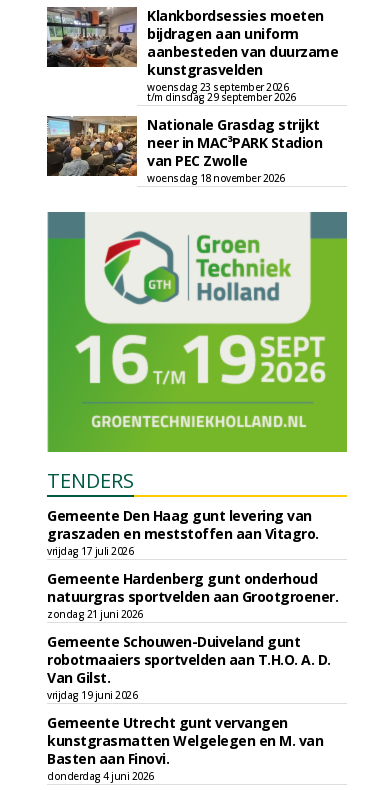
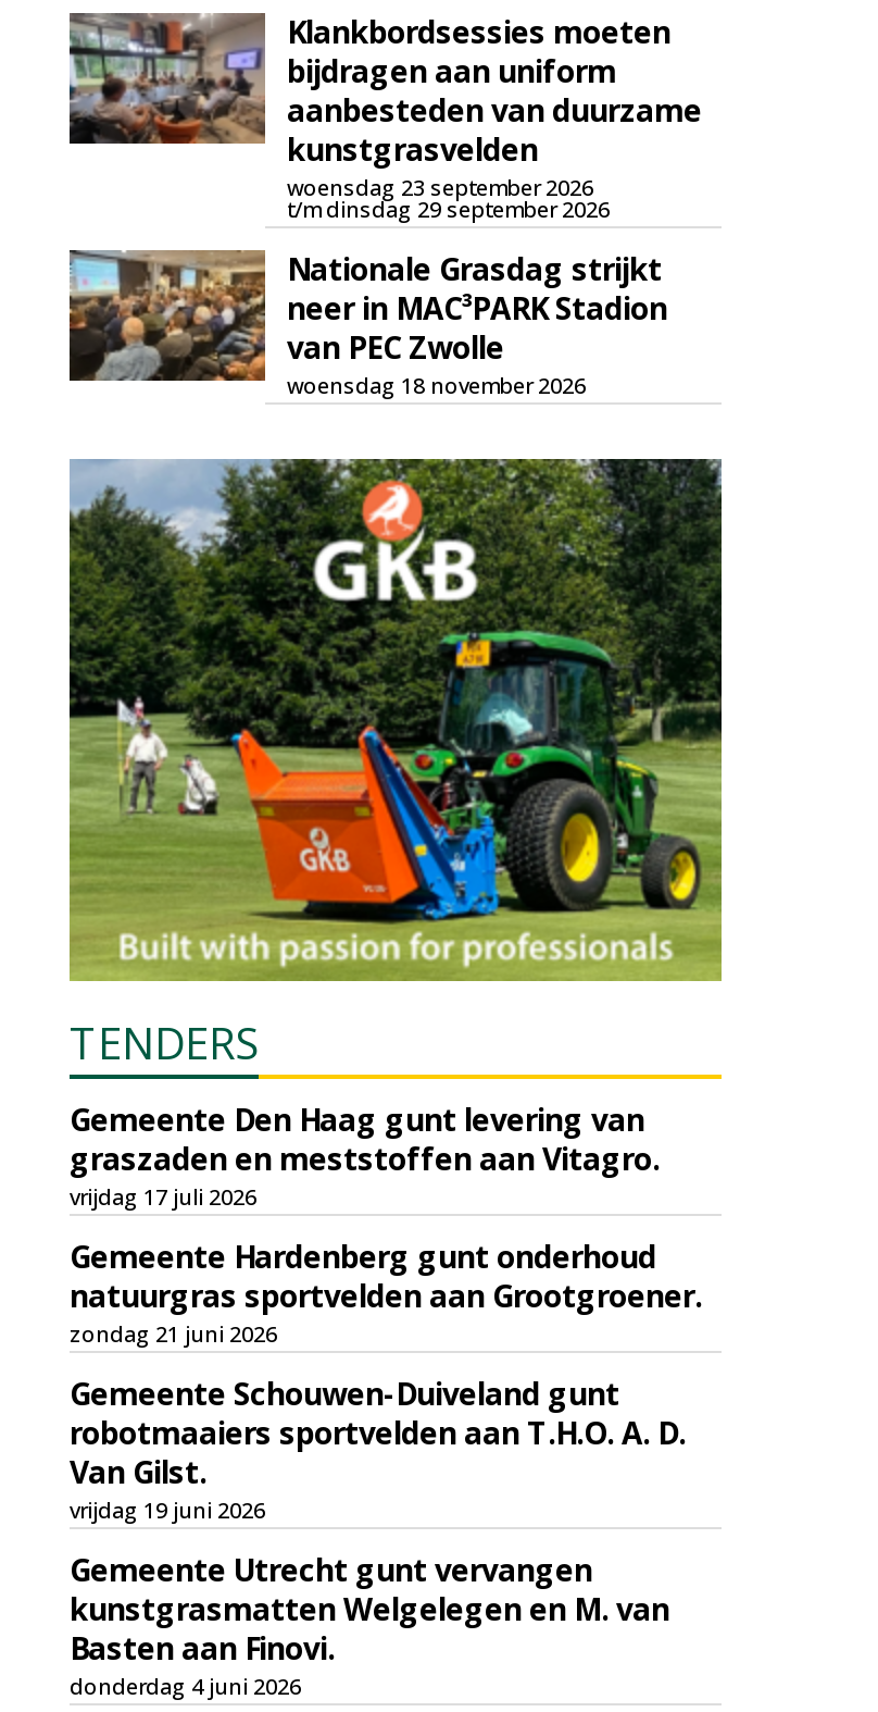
- [image]
+ [image]
